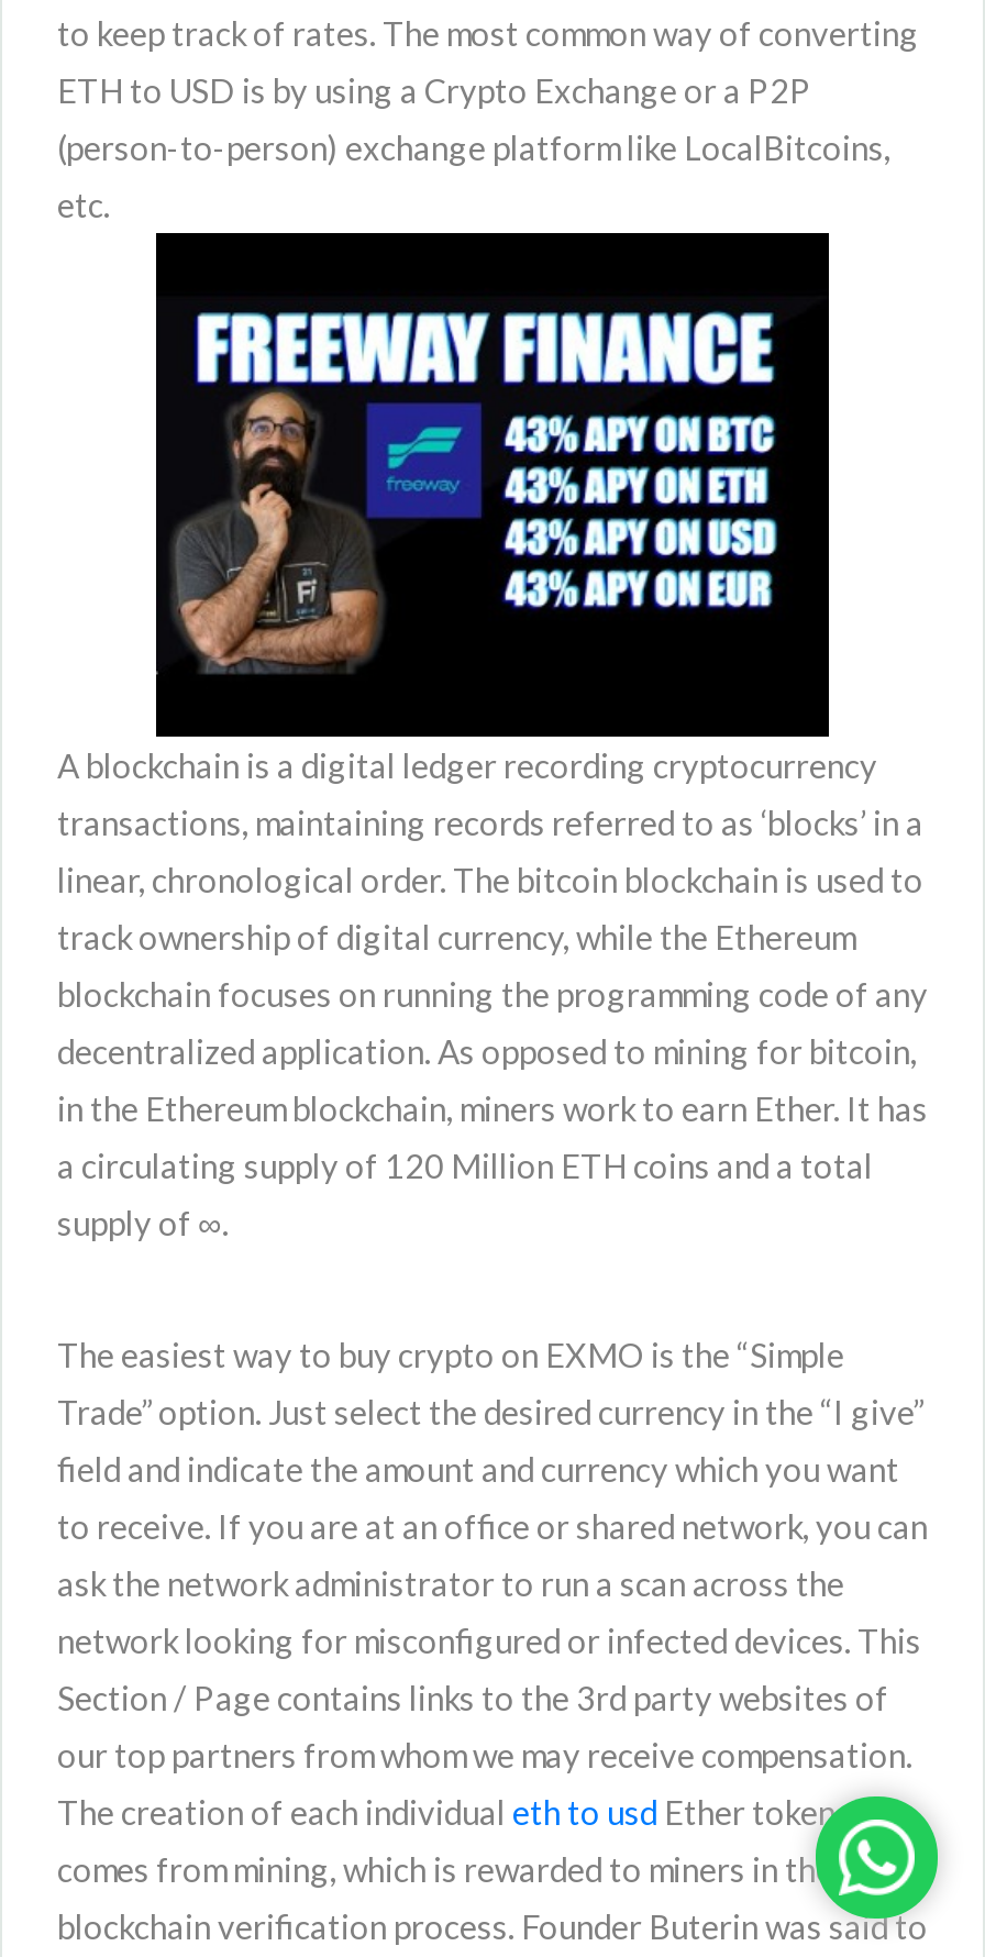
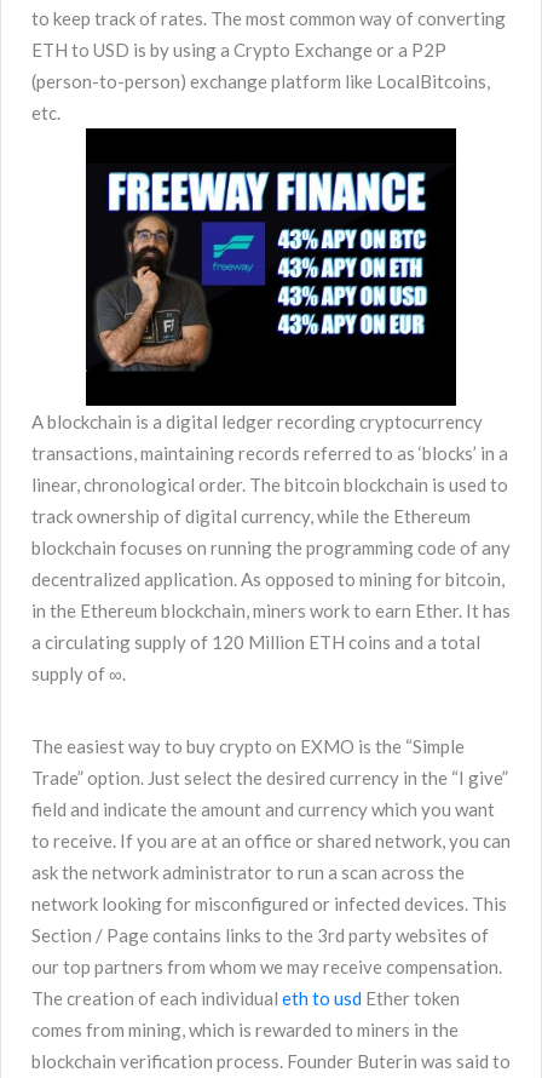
- [image]
